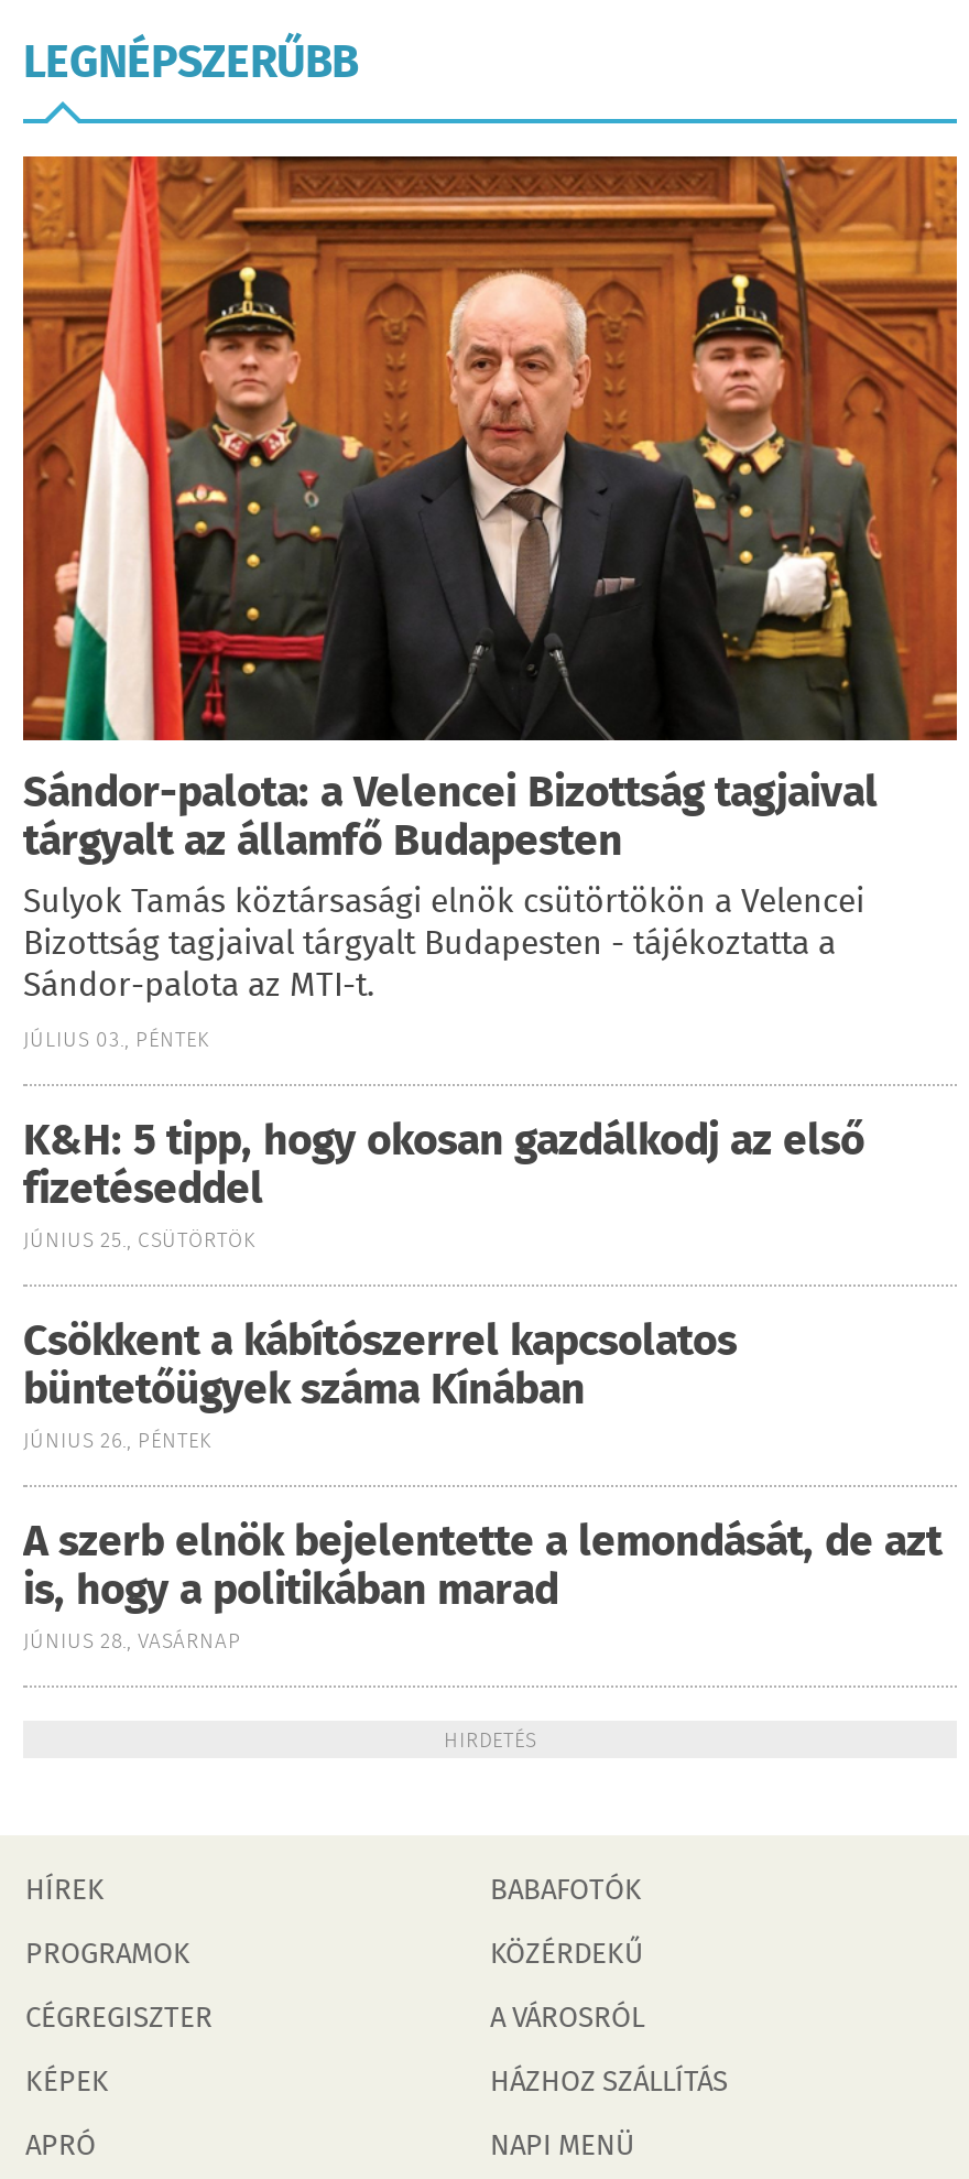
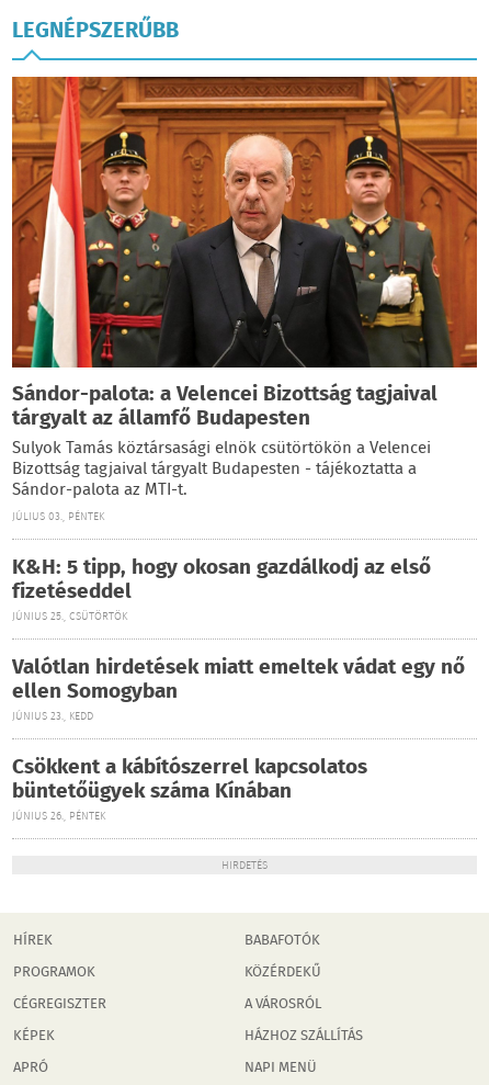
+ Valótlan hirdetések miatt emeltek vádat egy nő
+ ellen Somogyban
+ JÚNIUS 23., KEDD

moved down: Csökkent a kábítószerrel kapcsolatos | büntetőügyek száma Kínában | JÚNIUS 26., PÉNTEK

- A szerb elnök bejelentette a lemondását, de azt
- is, hogy a politikában marad
- JÚNIUS 28., VASÁRNAP
